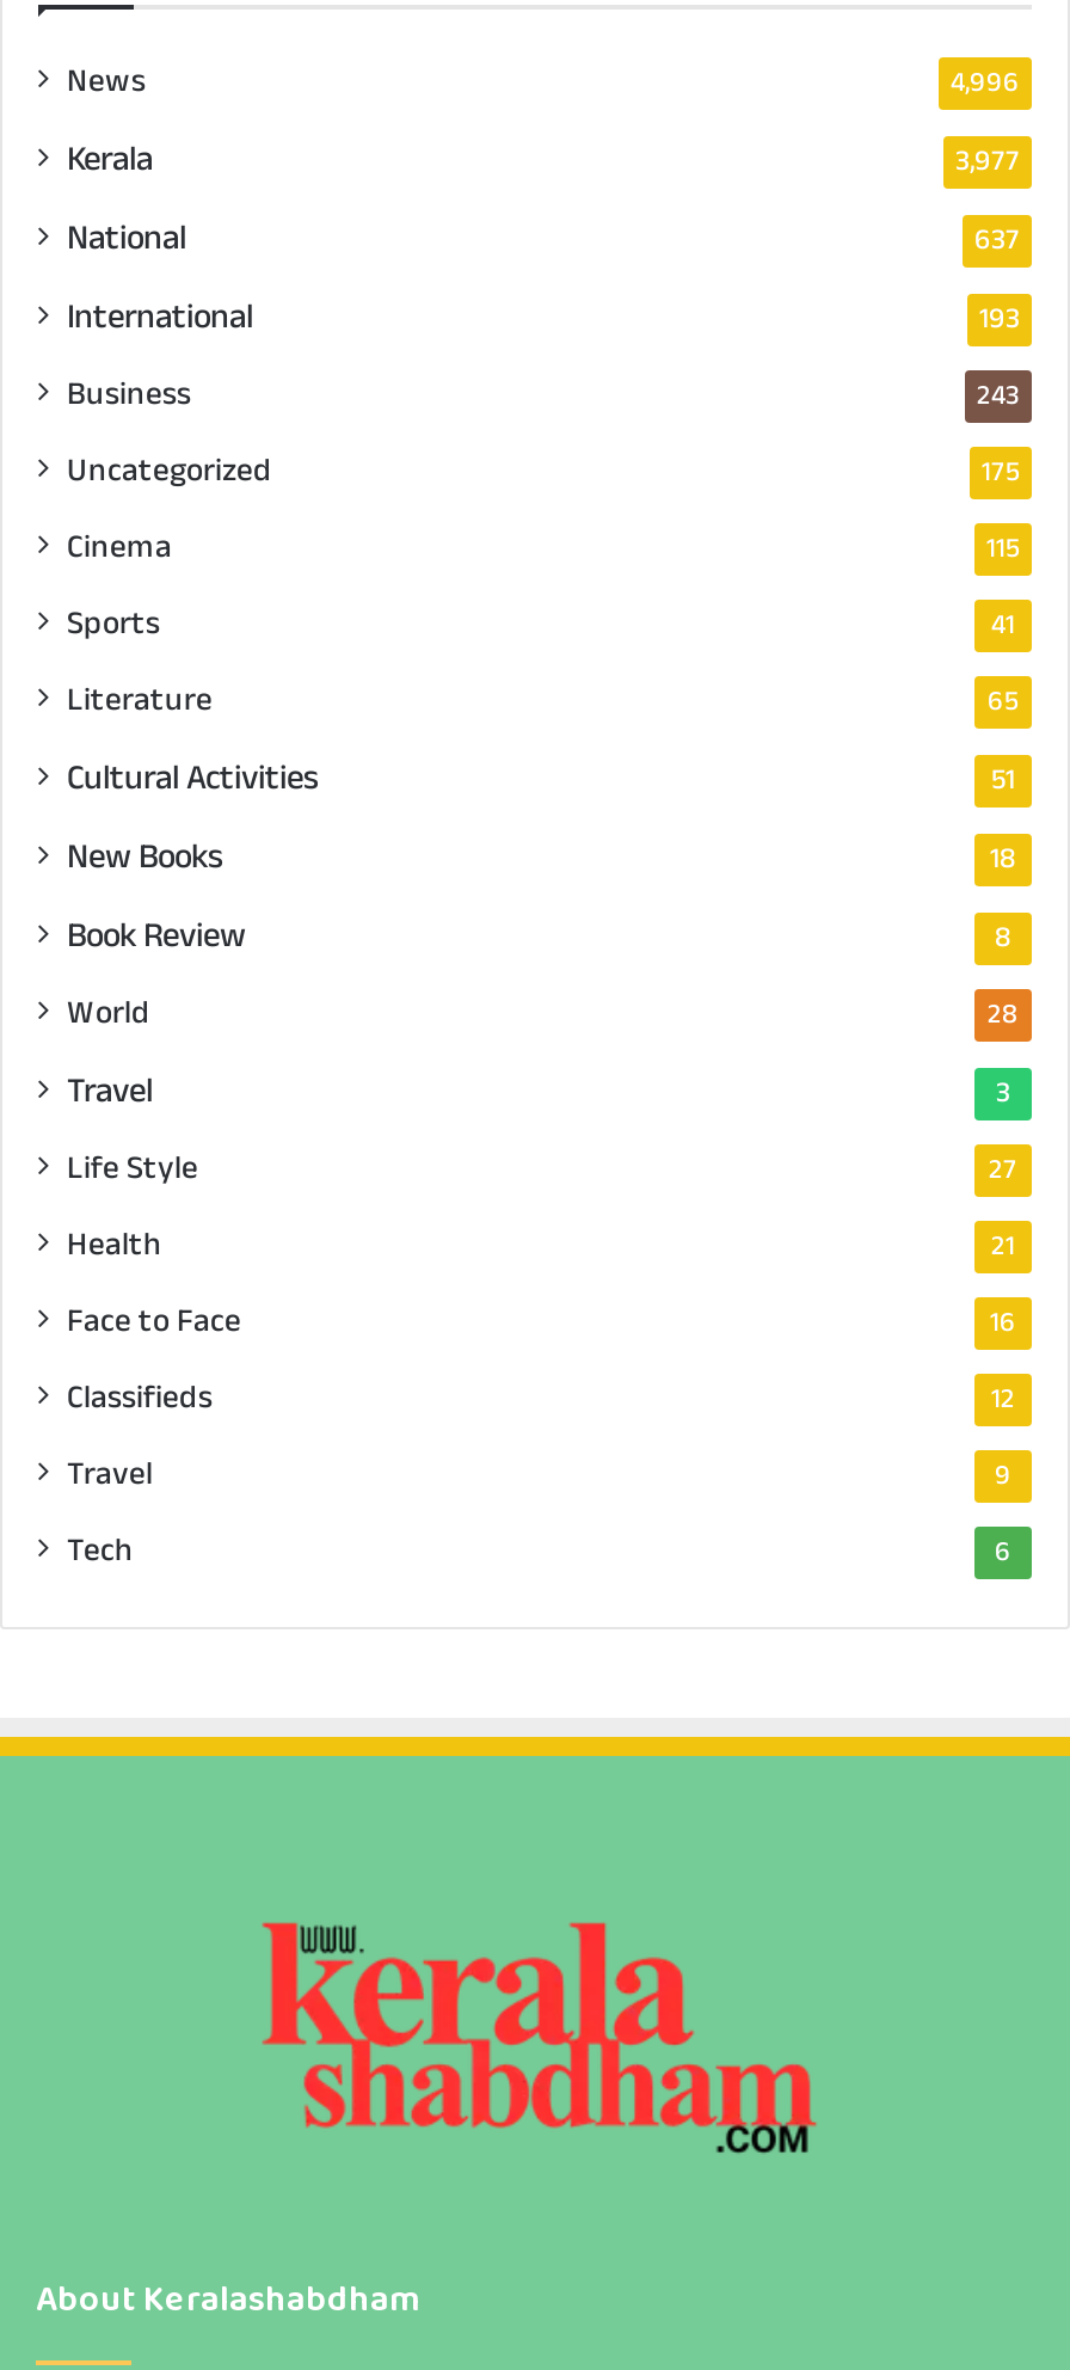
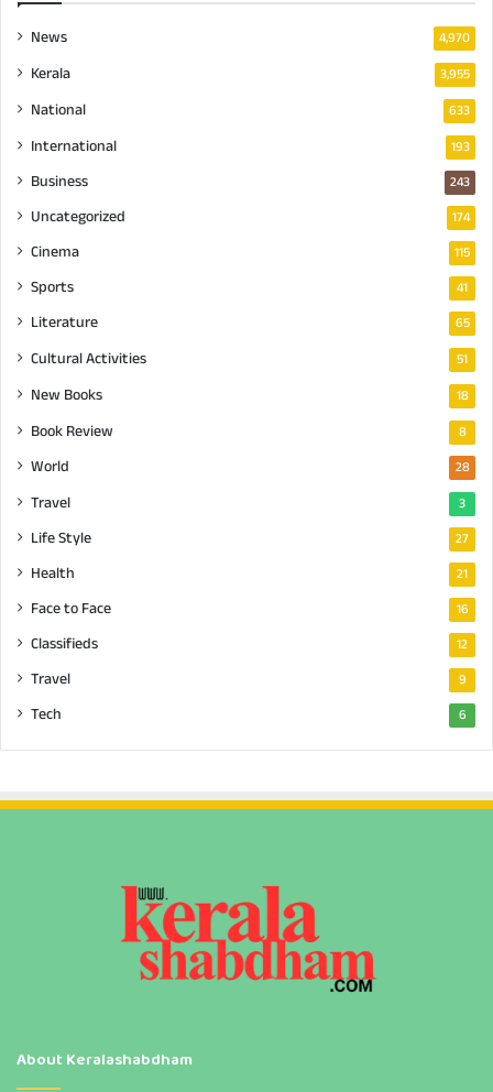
- 4,996
+ 4,970

- 3,977
+ 3,955

- 637
+ 633

- 175
+ 174
